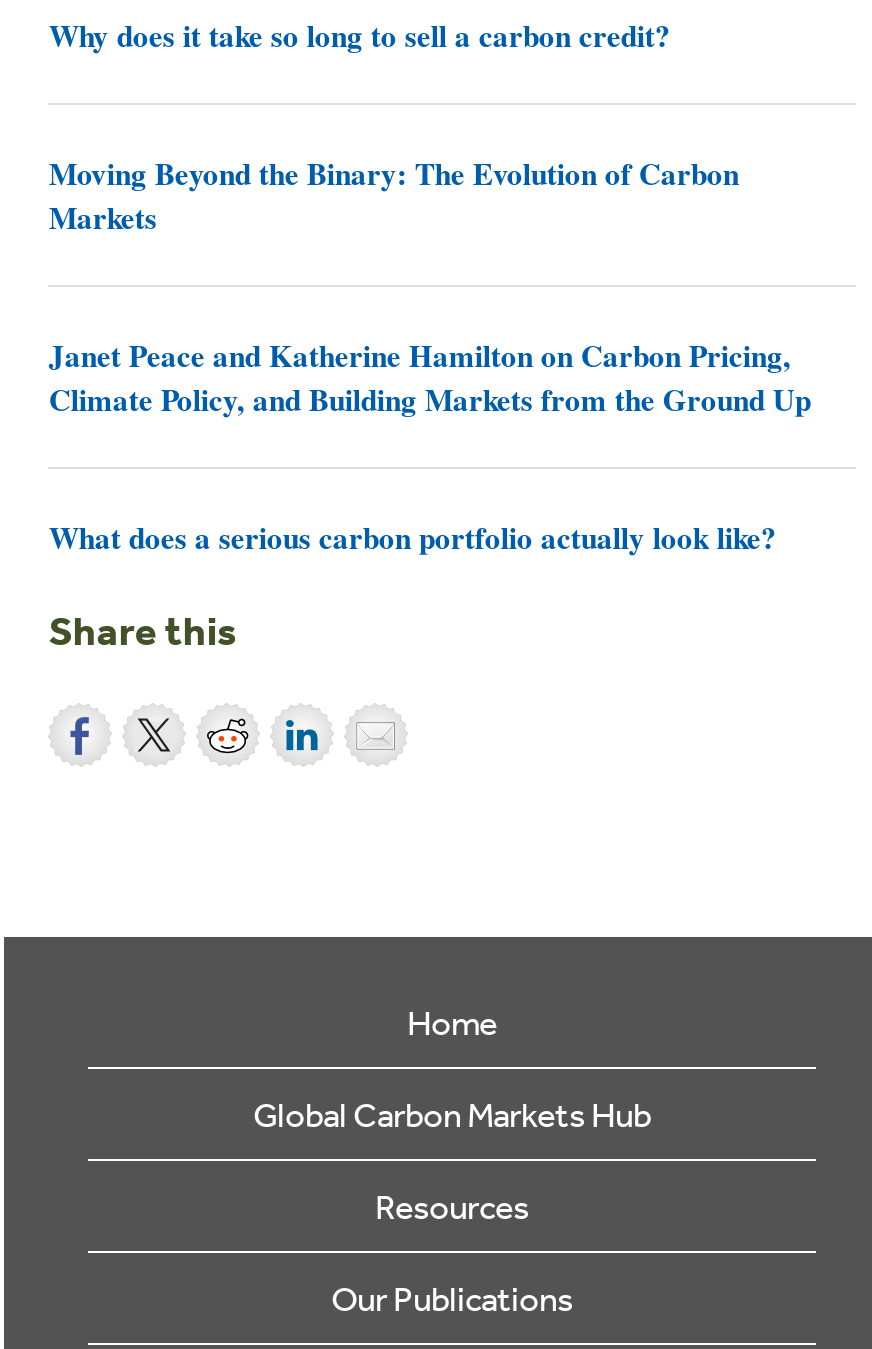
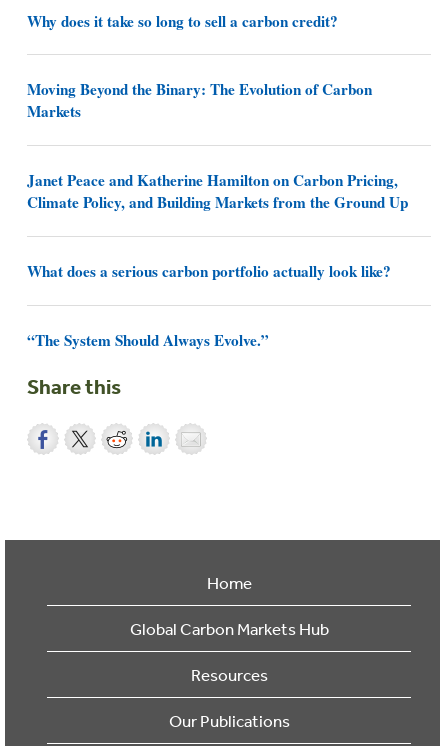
+ “The System Should Always Evolve.”
